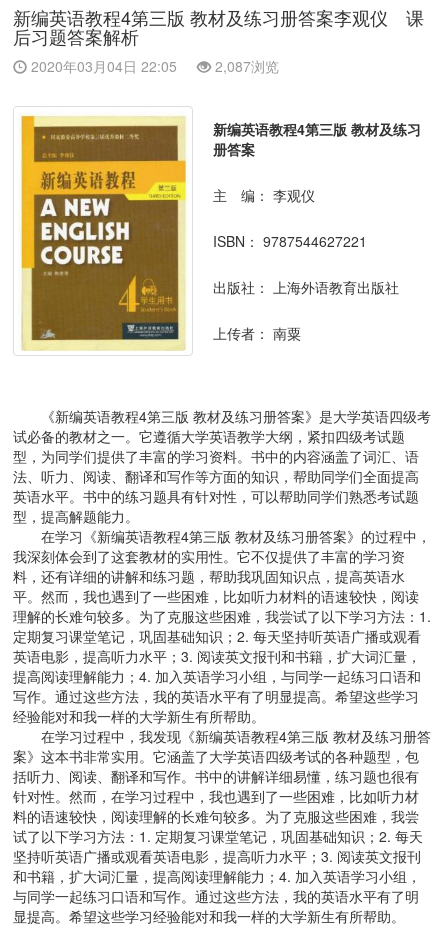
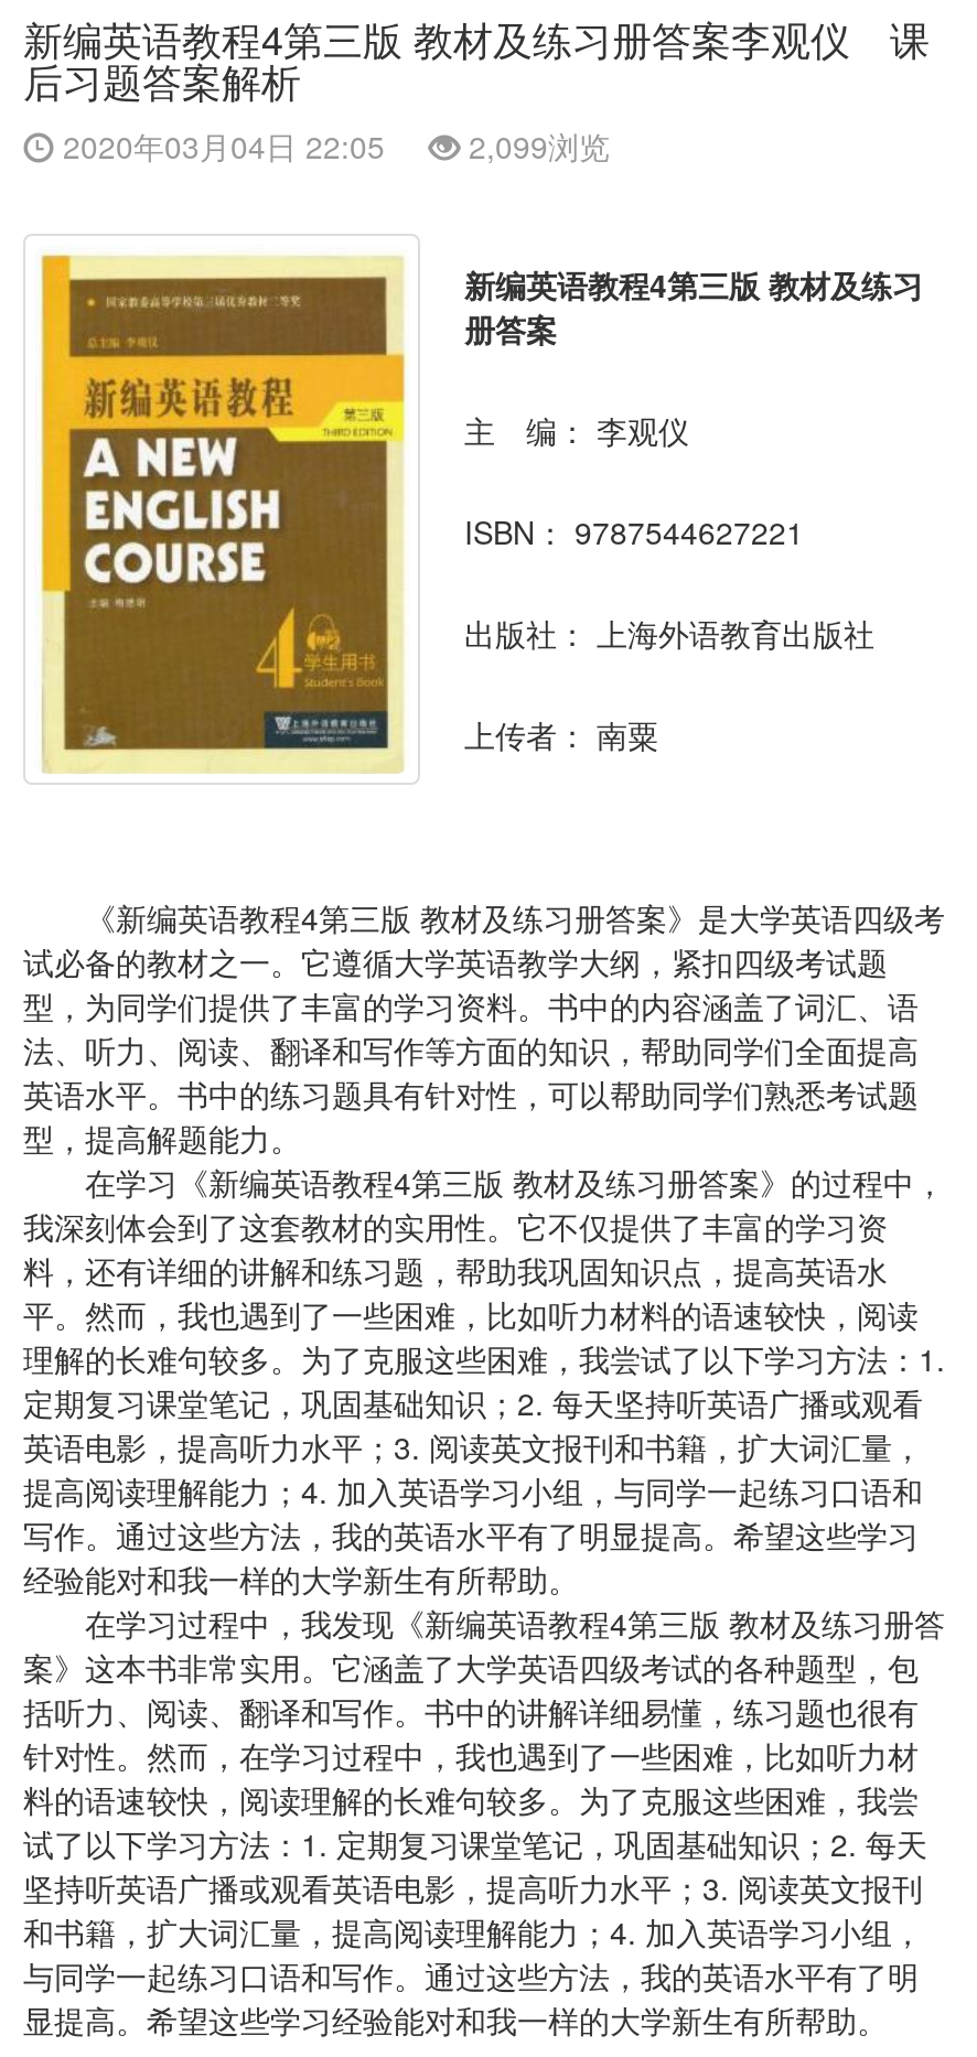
- 2020年03月04日 22:05 2,087浏览
+ 2020年03月04日 22:05 2,099浏览
